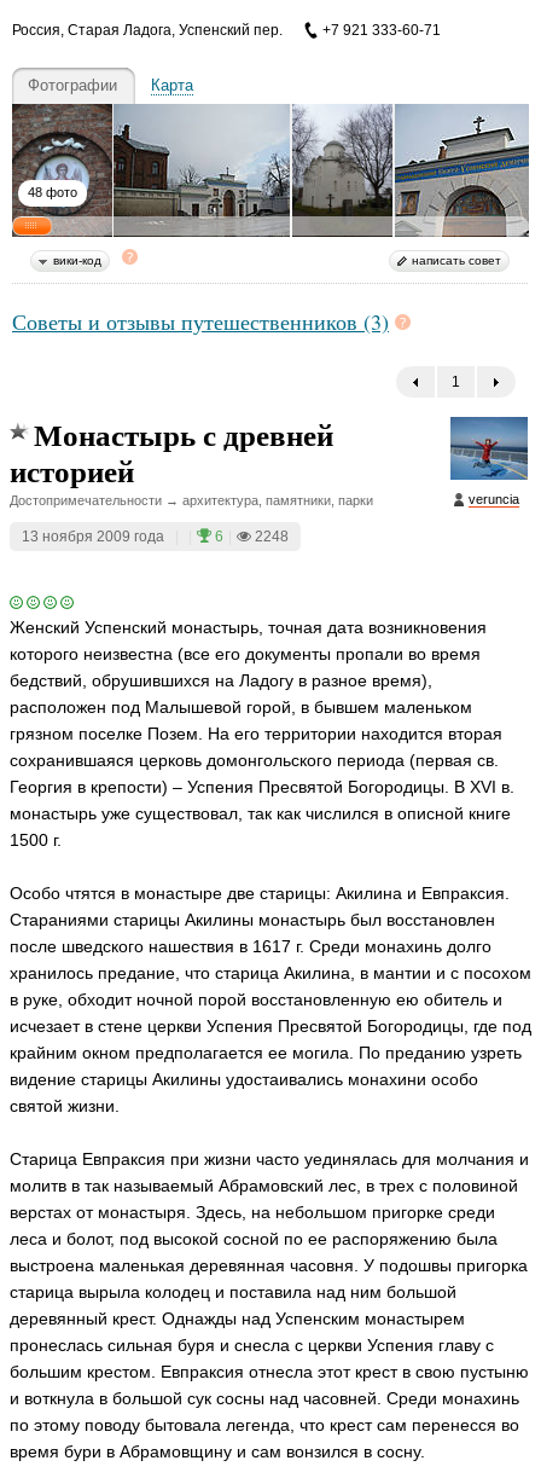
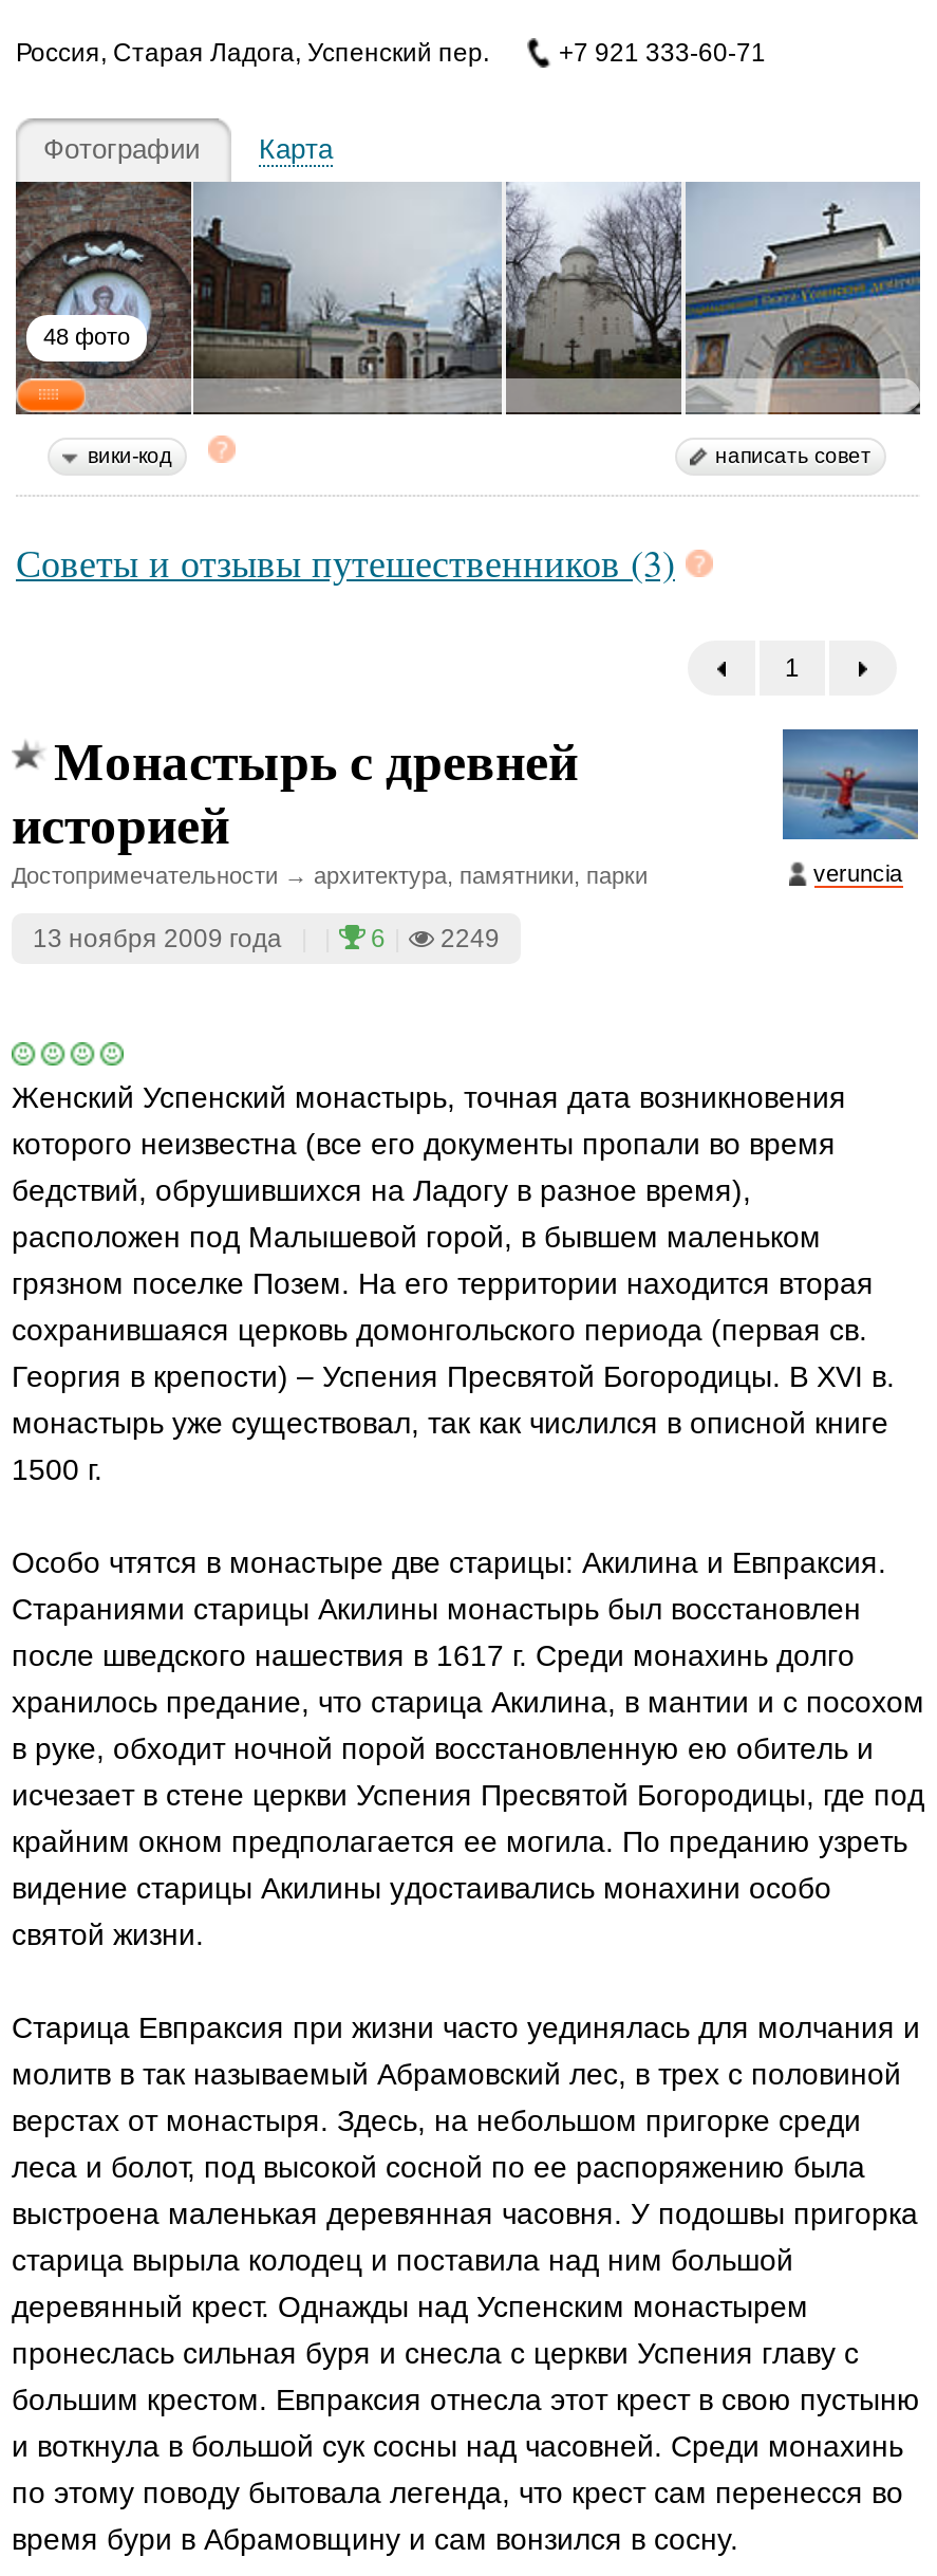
- 2248
+ 2249
